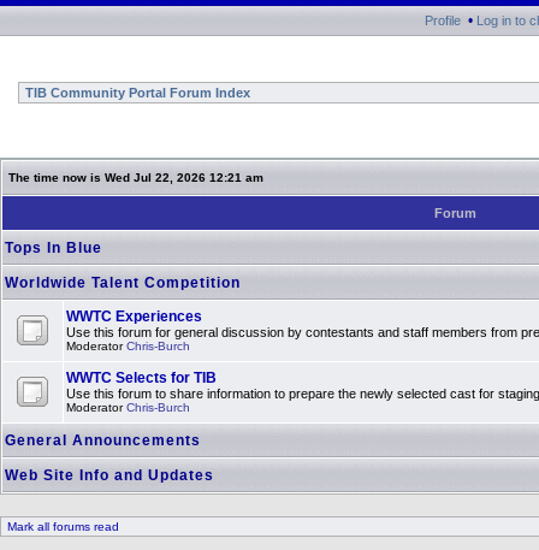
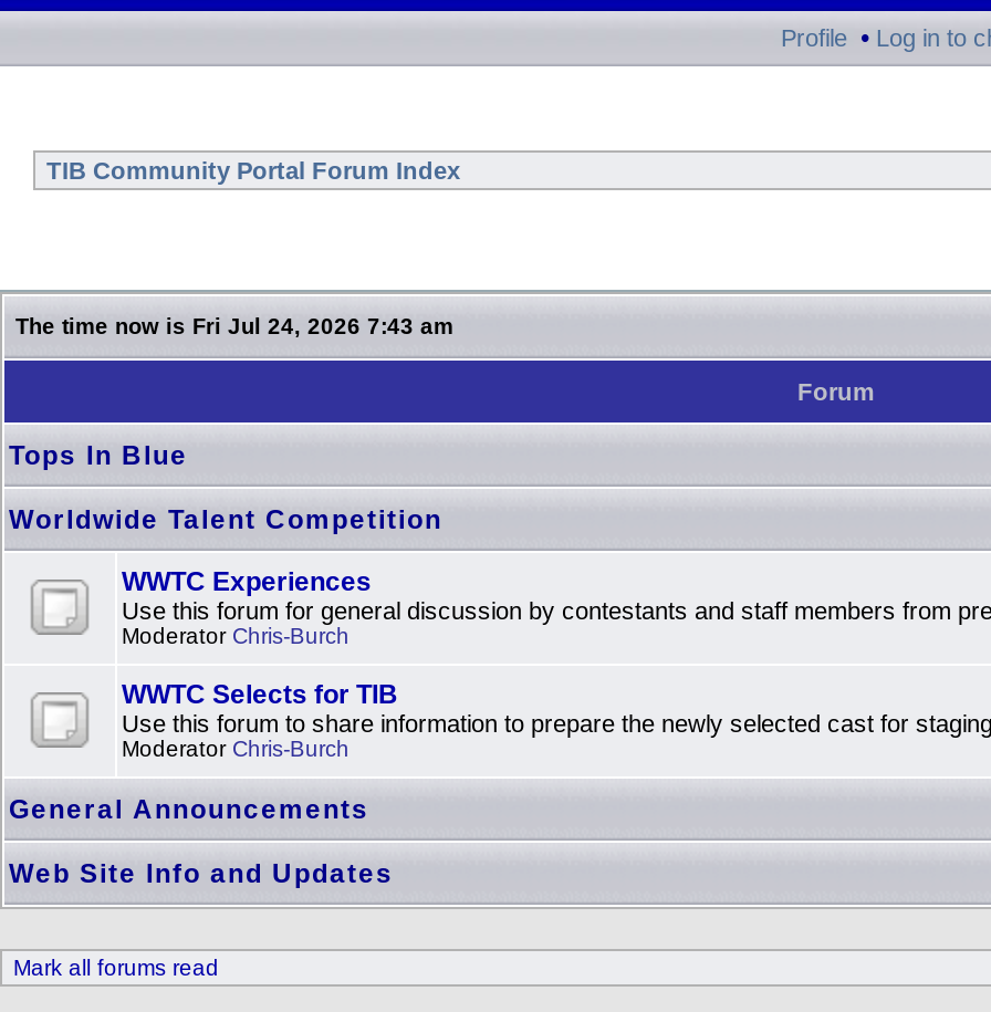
- The time now is Wed Jul 22, 2026 12:21 am
+ The time now is Fri Jul 24, 2026 7:43 am
